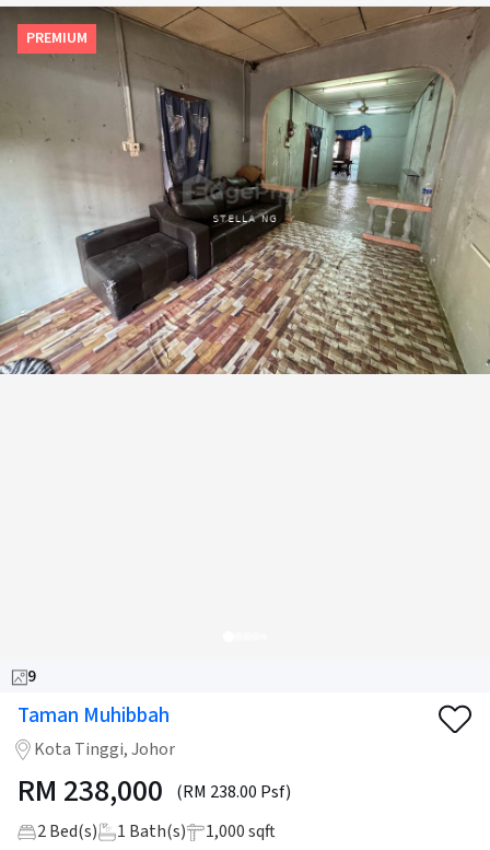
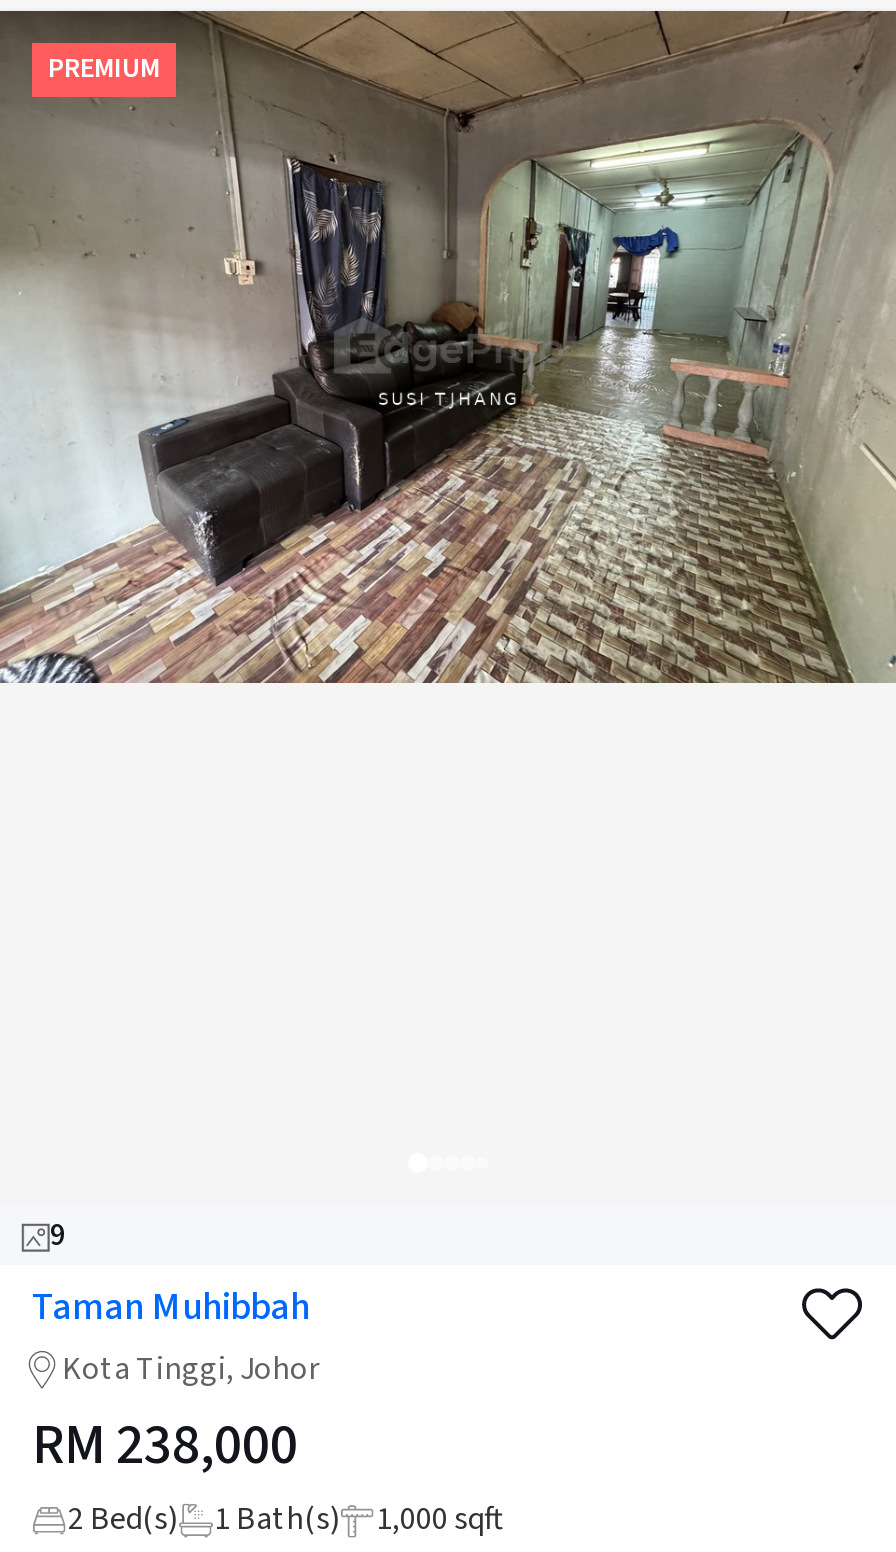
- RM 238,000 (RM 238.00 Psf)
+ RM 238,000
